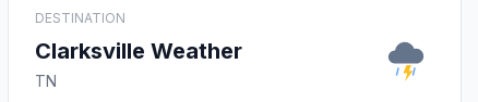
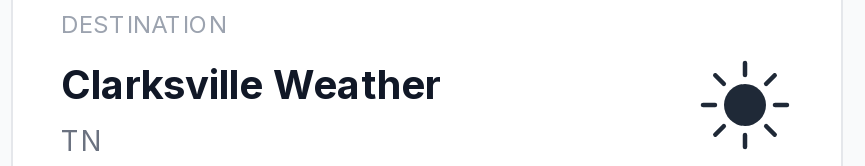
- [image]
+ [image]
